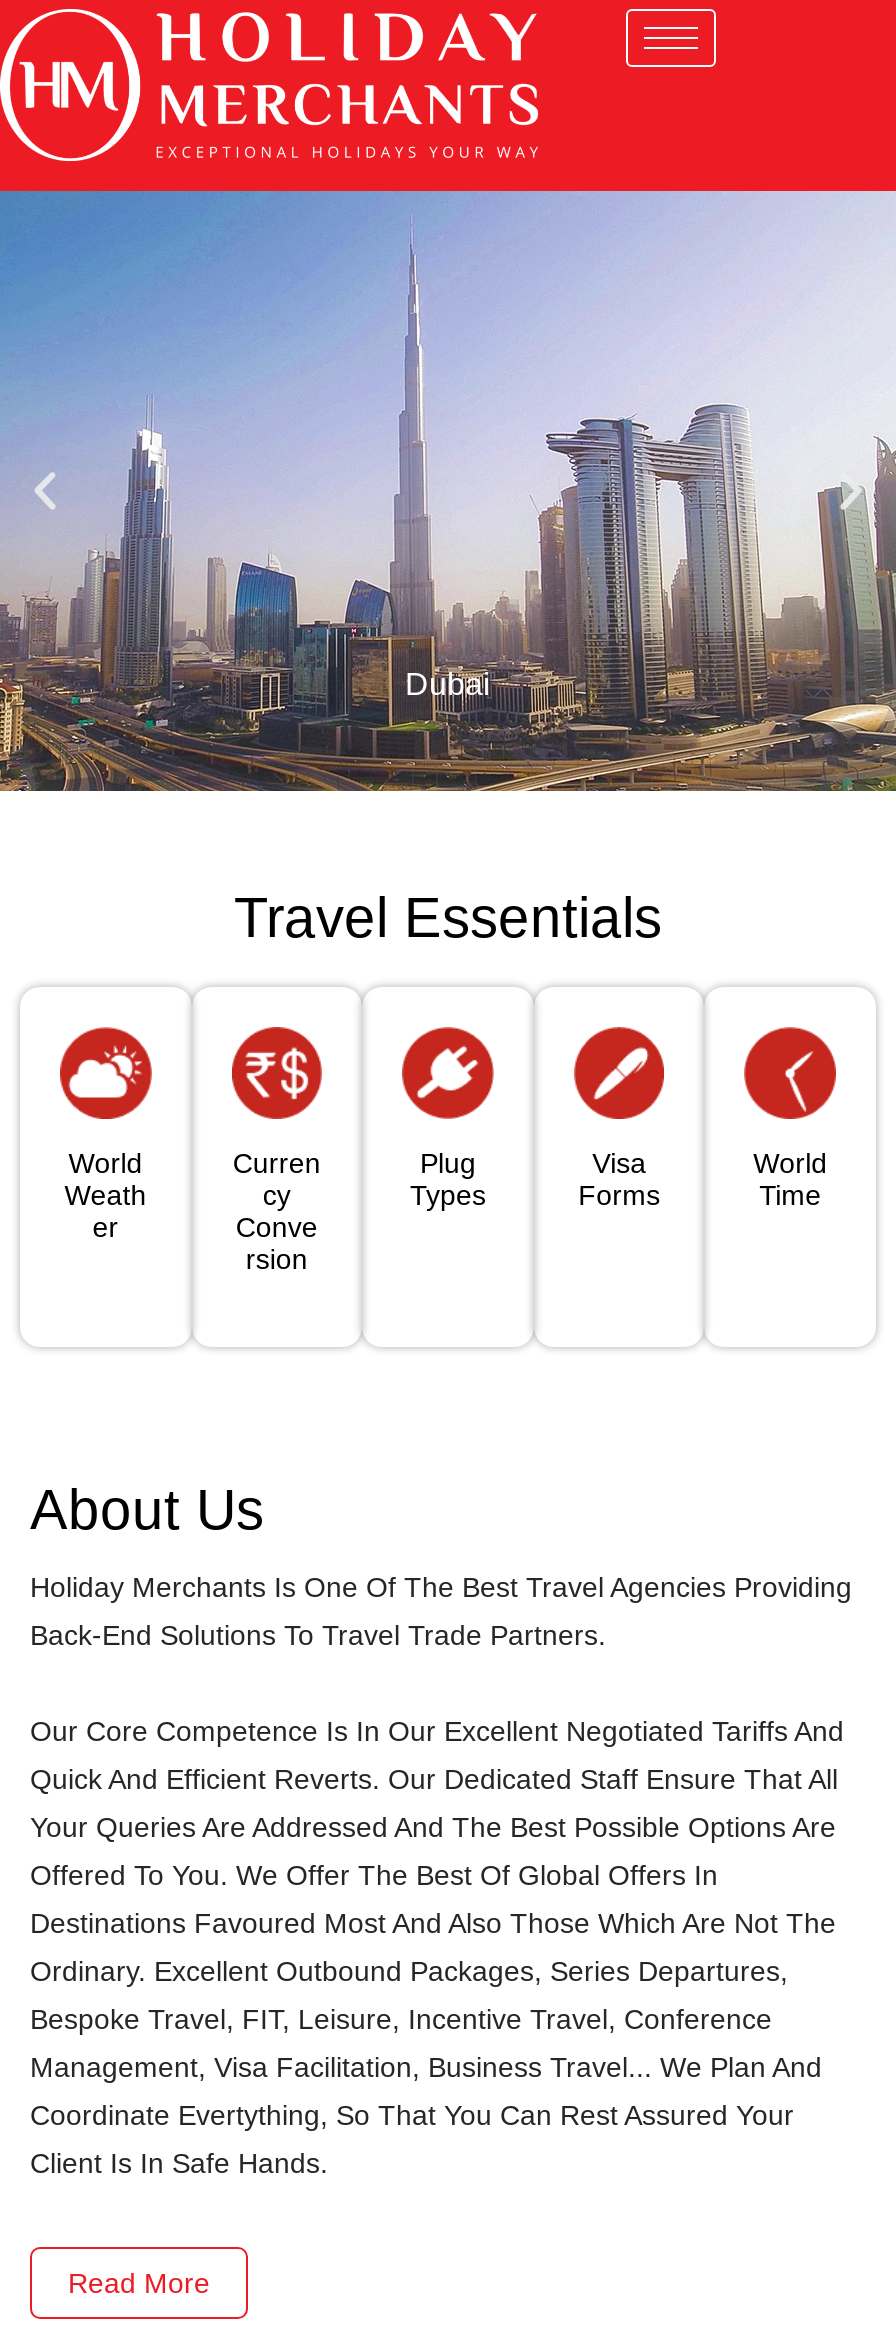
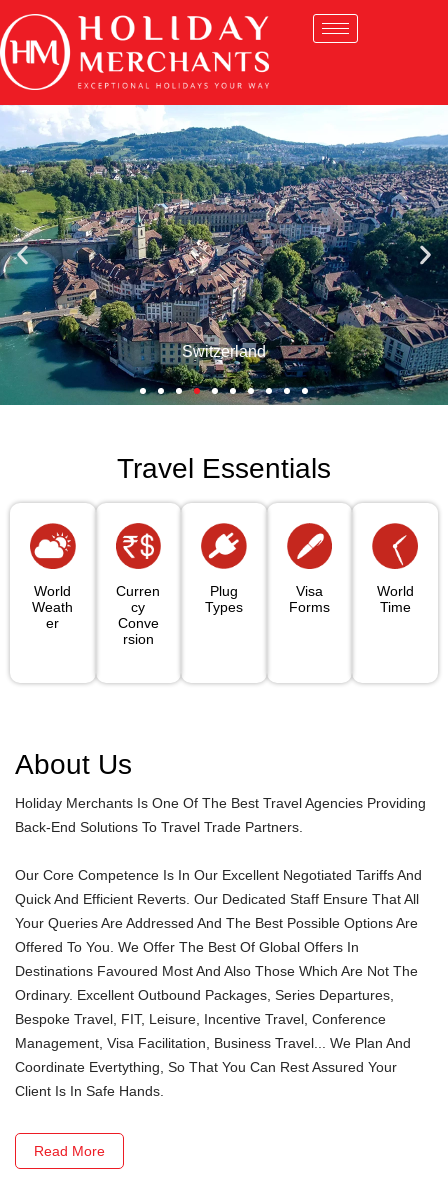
- [image]
- Dubai
+ [image]
+ Switzerland
